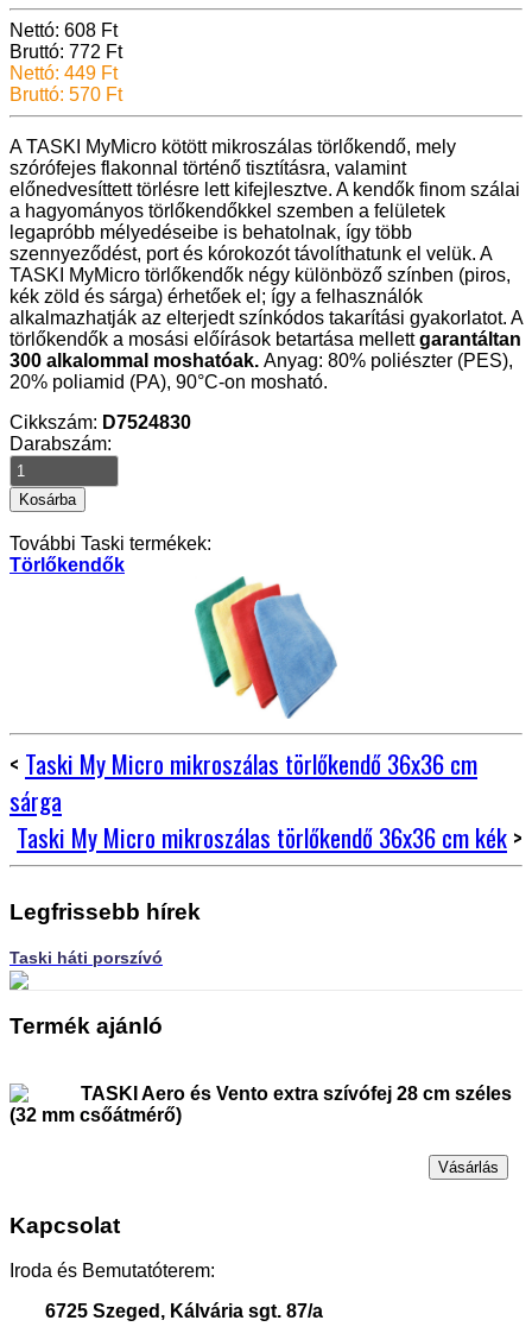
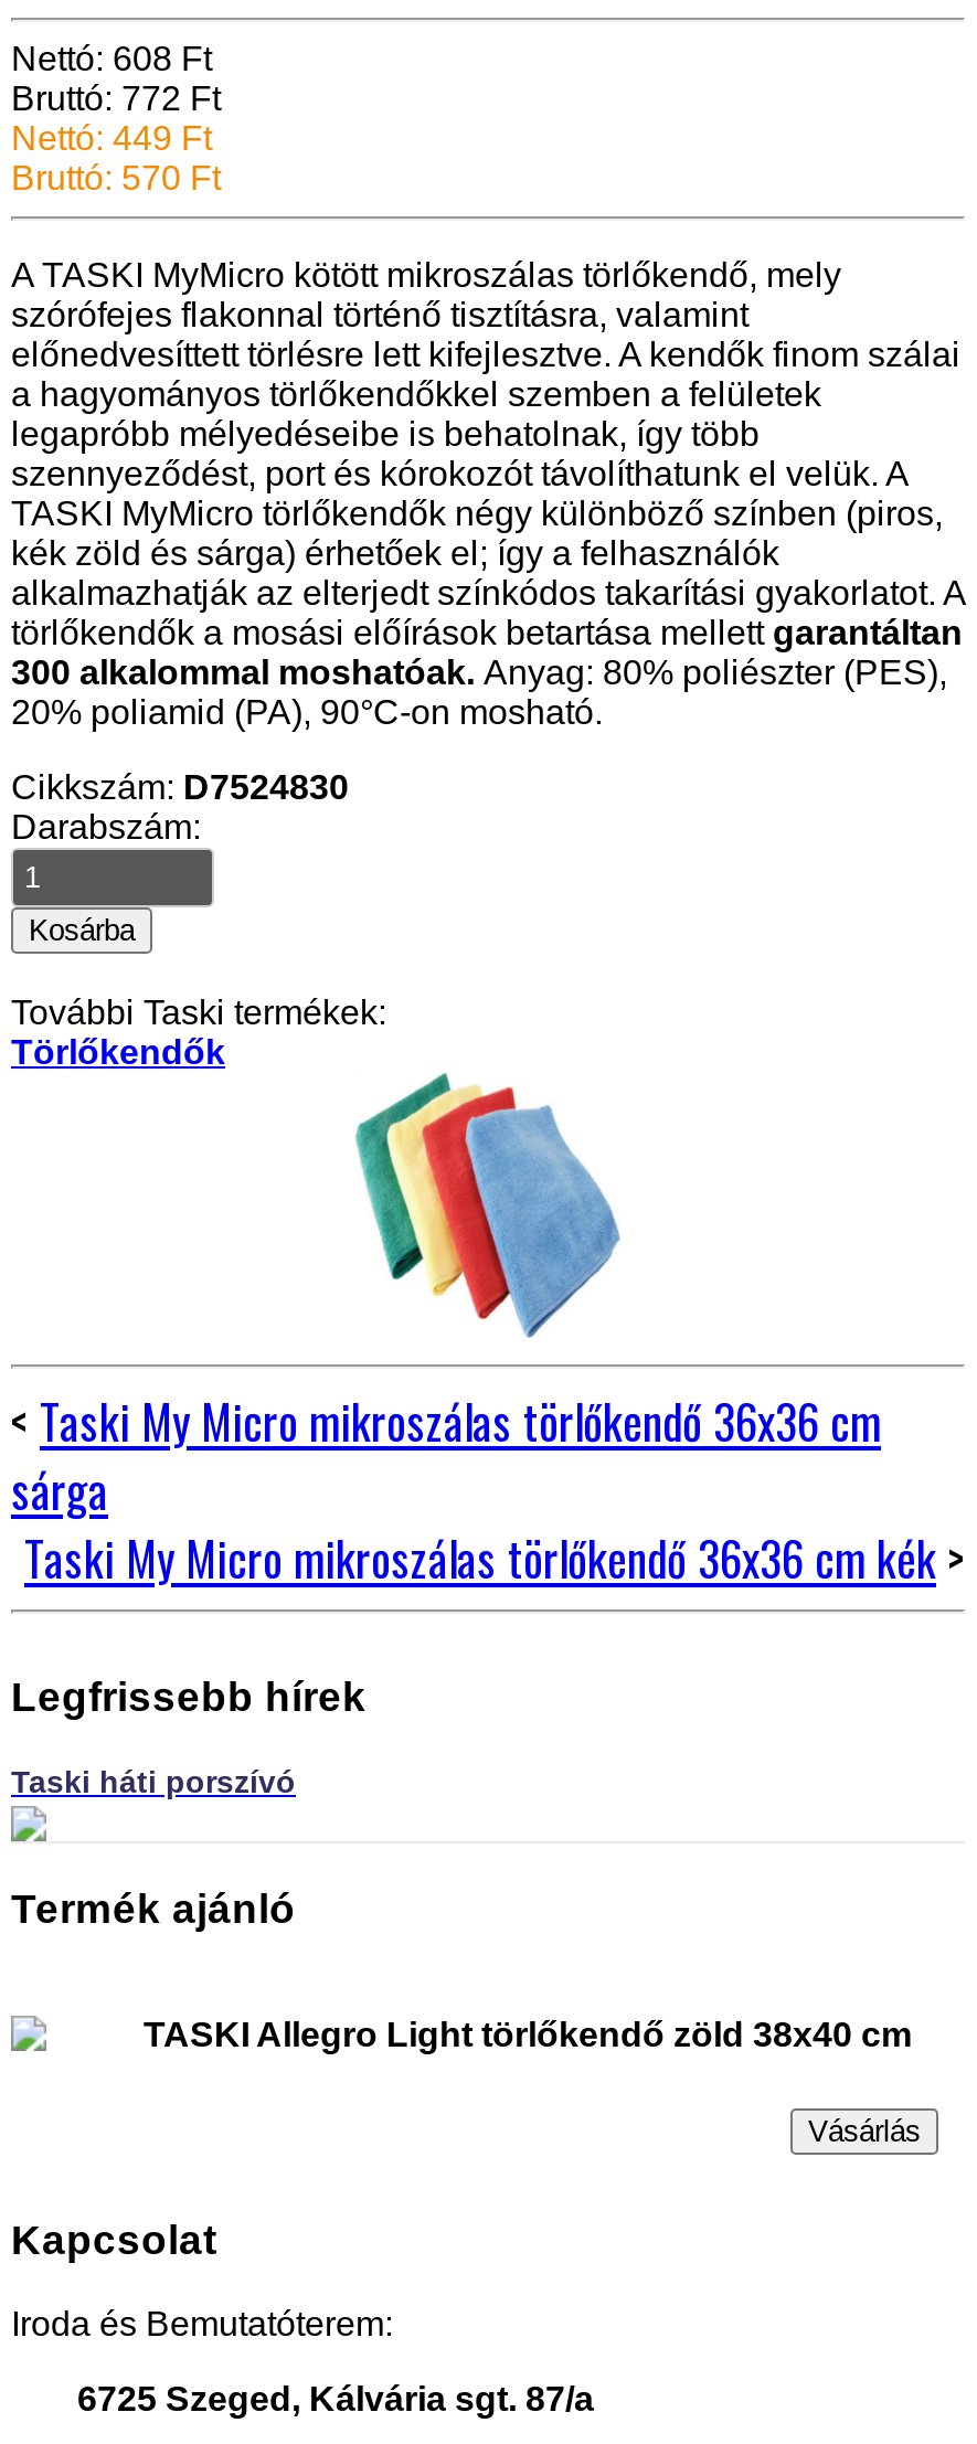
- TASKI Aero és Vento extra szívófej 28 cm széles
- (32 mm csőátmérő)
+ TASKI Allegro Light törlőkendő zöld 38x40 cm
